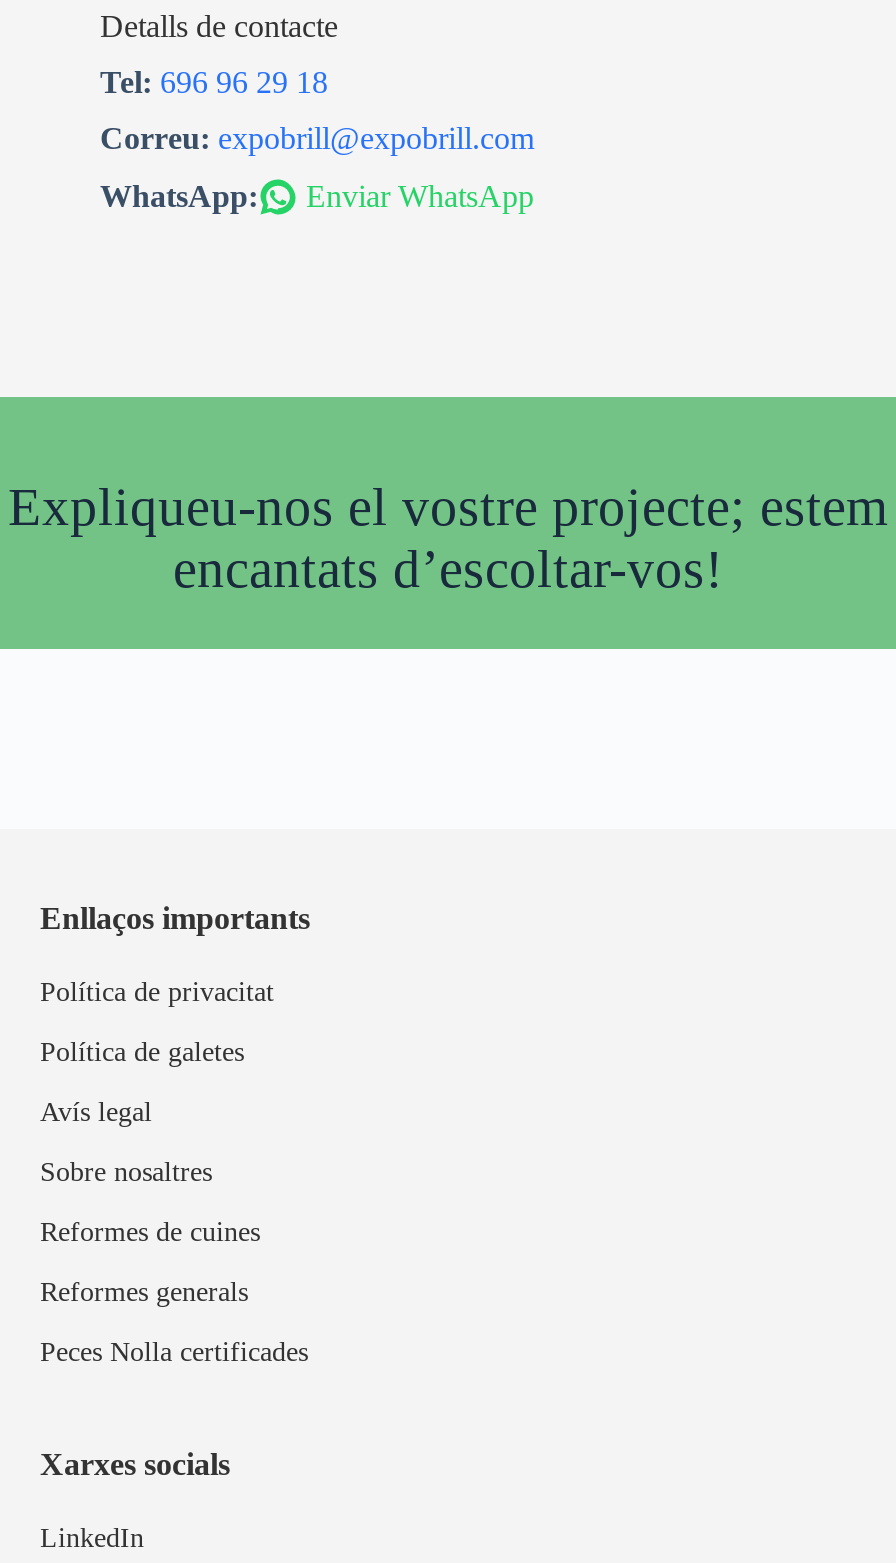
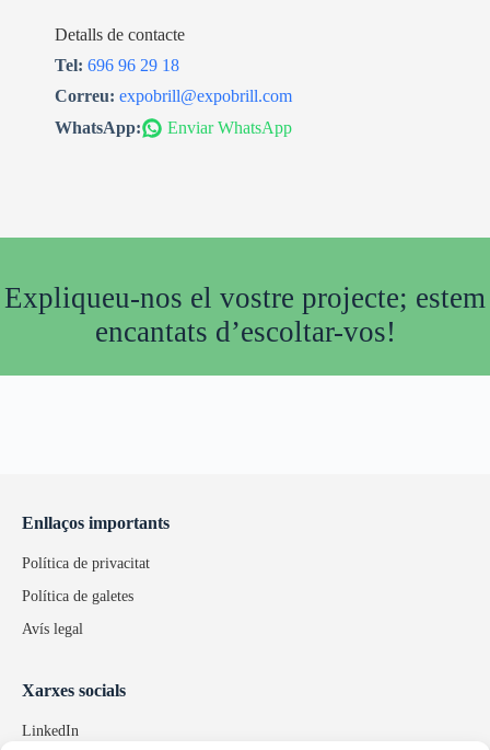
- Sobre nosaltres
- Reformes de cuines
- Reformes generals
- Peces Nolla certificades
